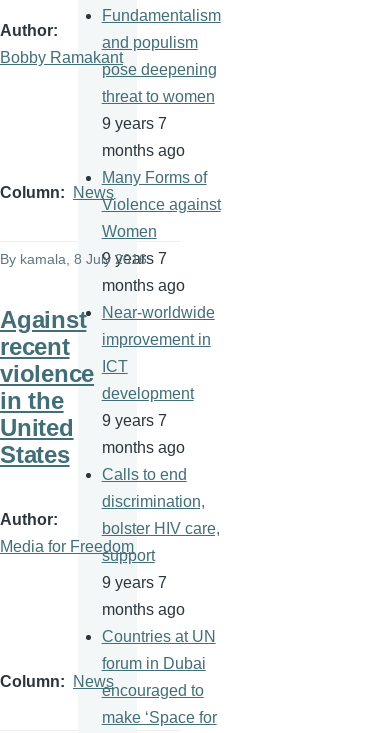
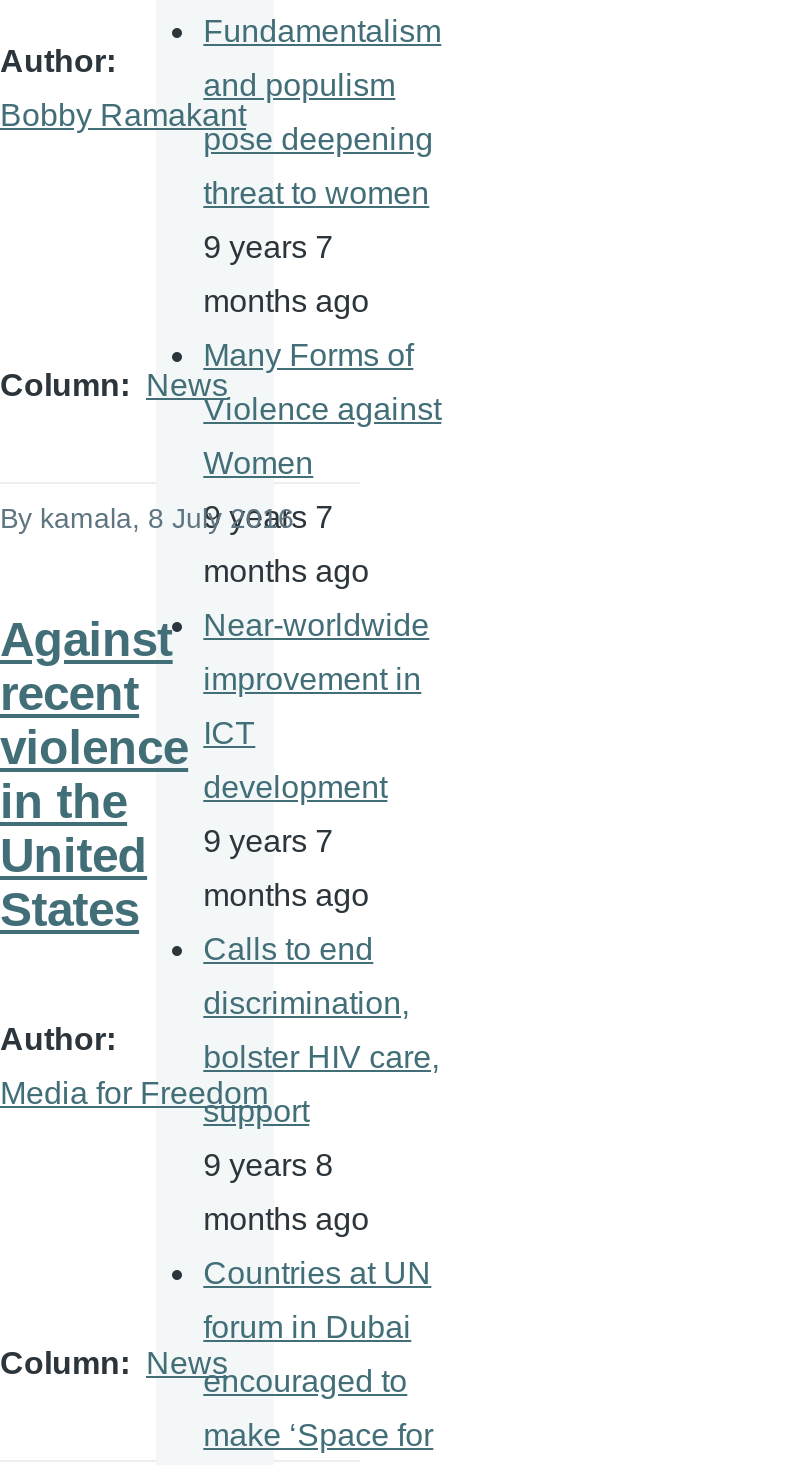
- 9 years 7
+ 9 years 8
